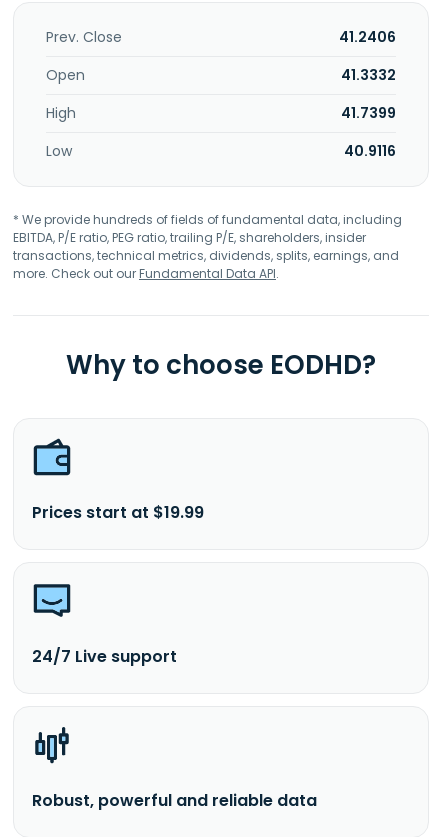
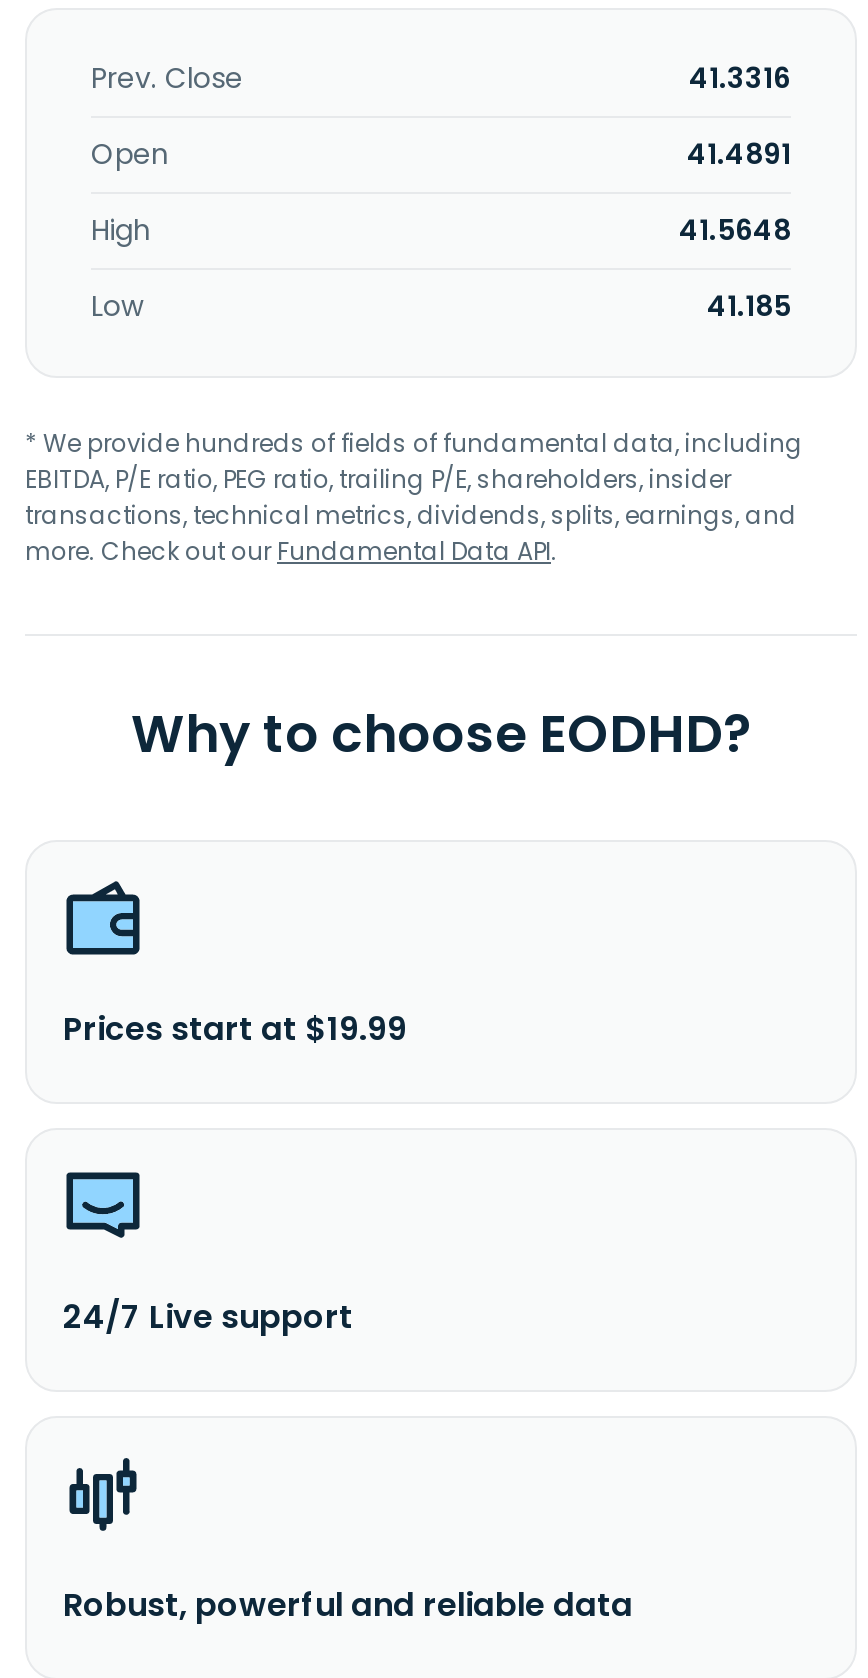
- 41.2406
+ 41.3316

- 41.3332
+ 41.4891

- 41.7399
+ 41.5648

- 40.9116
+ 41.185
